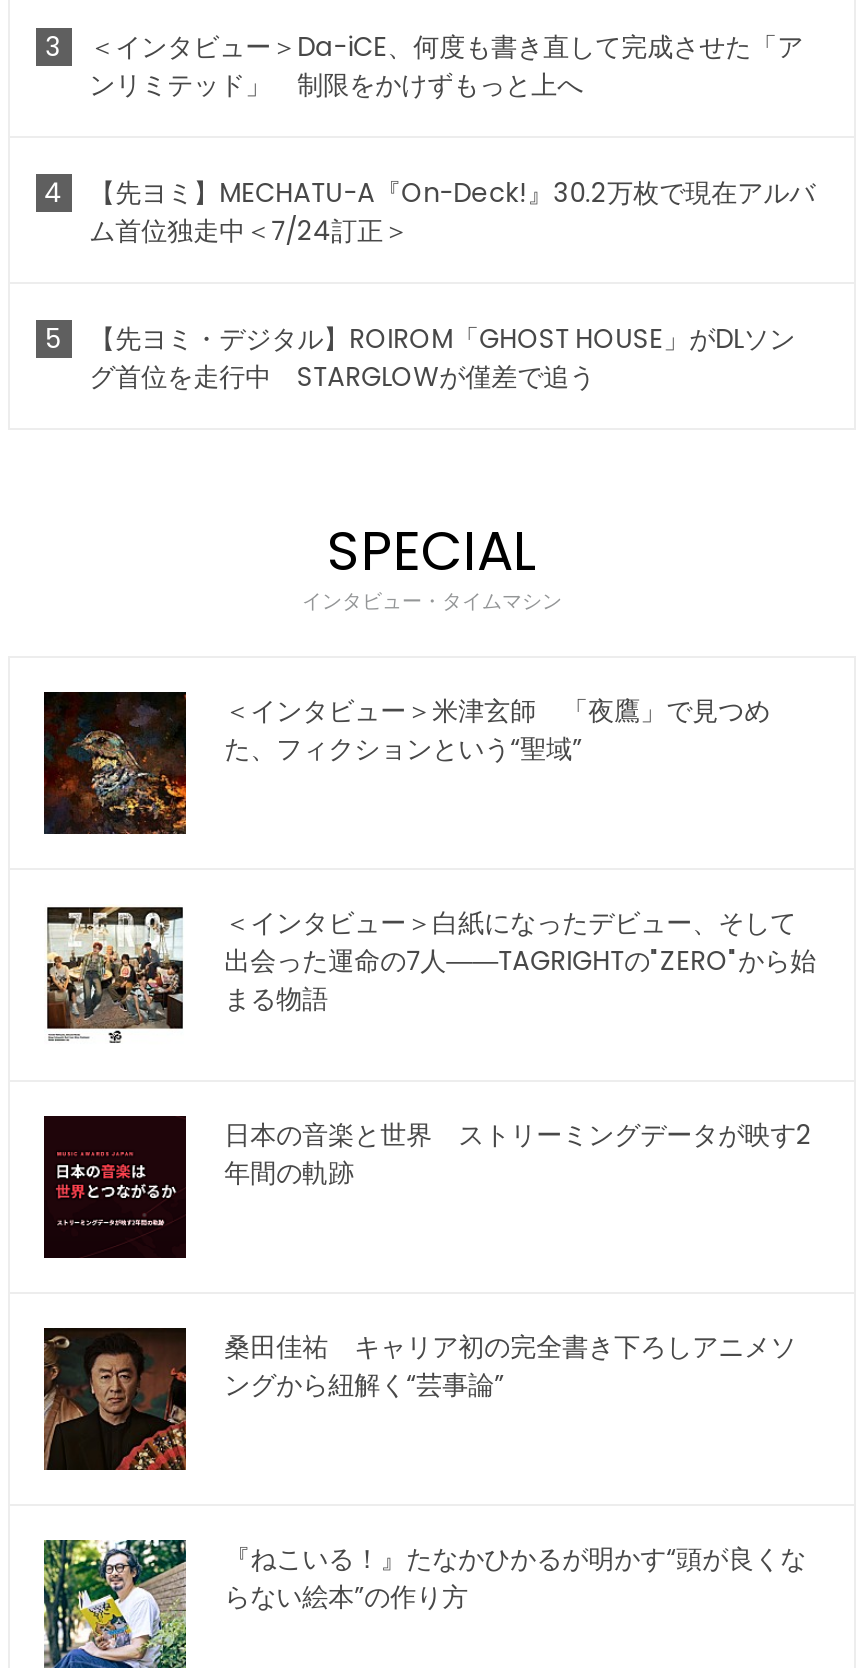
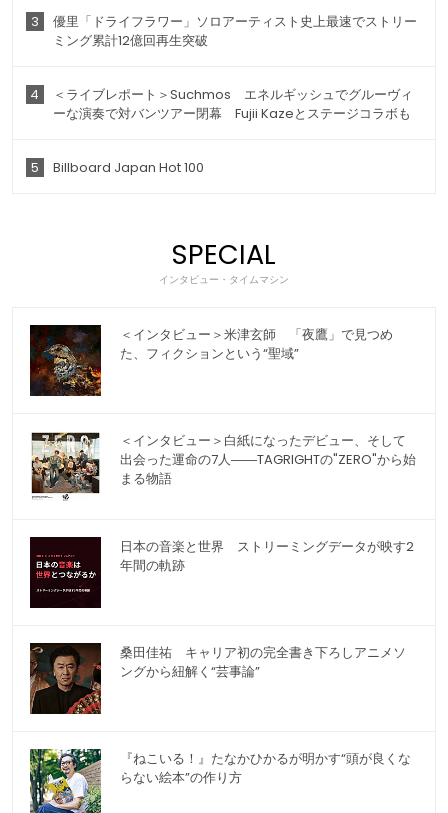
- ＜インタビュー＞Da-iCE、何度も書き直して完成させた「ア
- ンリミテッド」 制限をかけずもっと上へ
+ 優里「ドライフラワー」ソロアーティスト史上最速でストリー
+ ミング累計12億回再生突破

- 【先ヨミ】MECHATU-A『On-Deck!』30.2万枚で現在アルバ
- ム首位独走中＜7/24訂正＞
+ ＜ライブレポート＞Suchmos エネルギッシュでグルーヴィ
+ ーな演奏で対バンツアー閉幕 Fujii Kazeとステージコラボも

- 【先ヨミ・デジタル】ROIROM「GHOST HOUSE」がDLソン
- グ首位を走行中 STARGLOWが僅差で追う
+ Billboard Japan Hot 100
